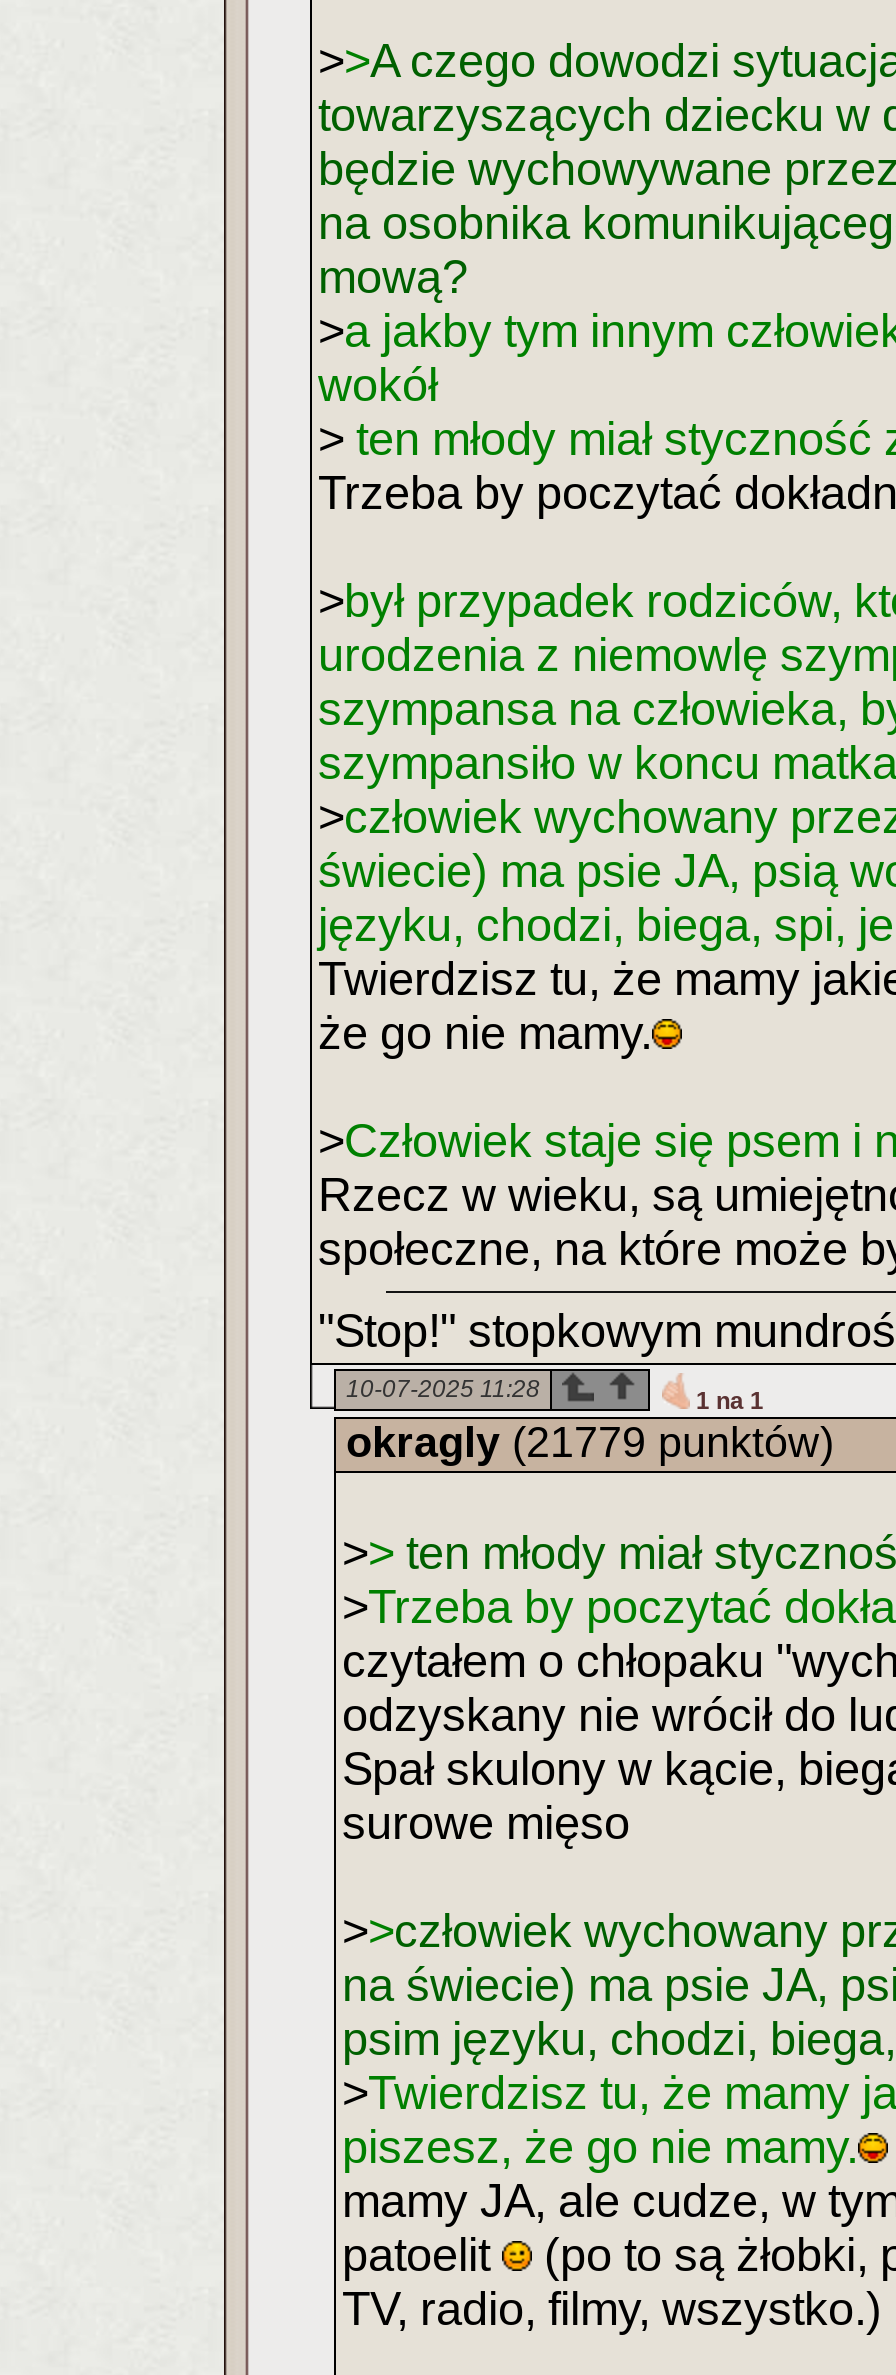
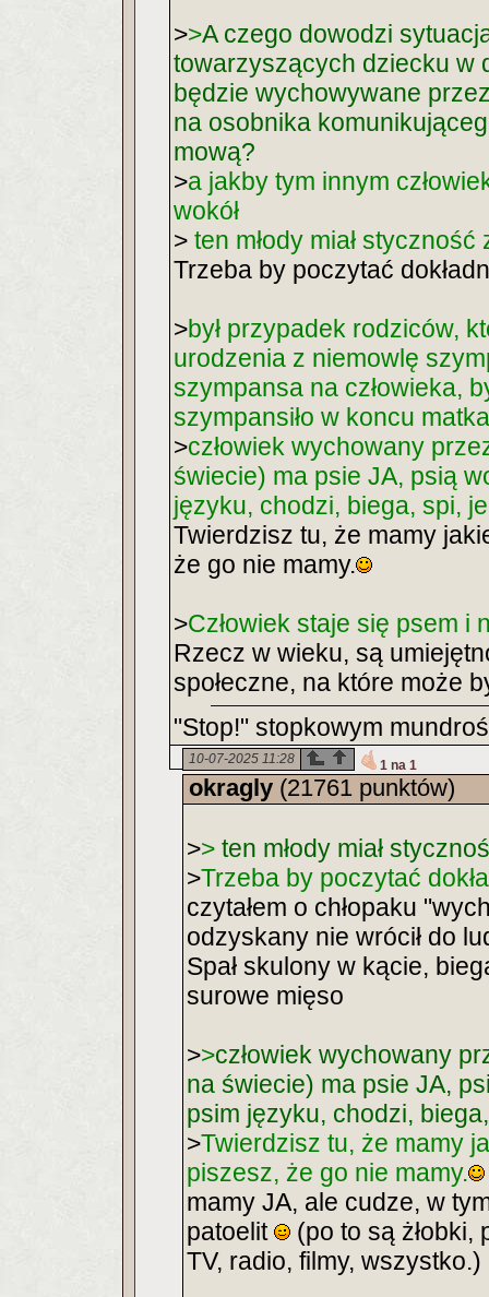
- okragly(21779 punktów)
+ okragly(21761 punktów)
